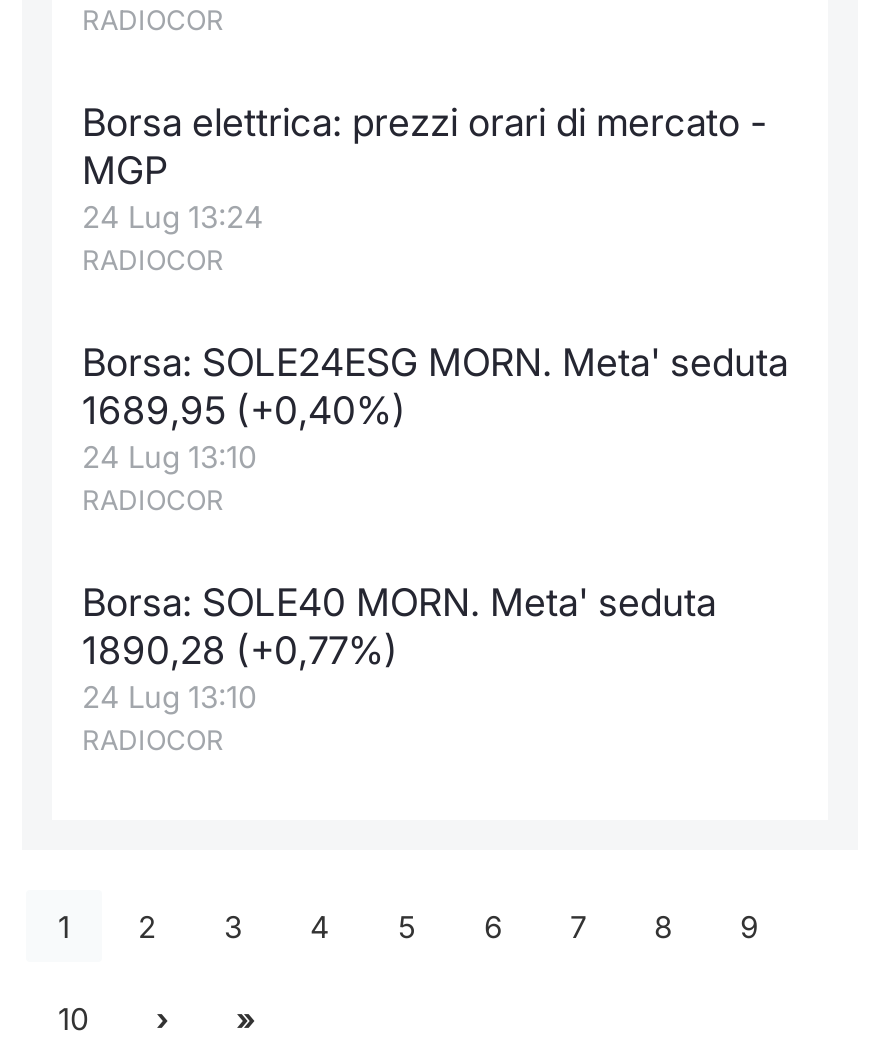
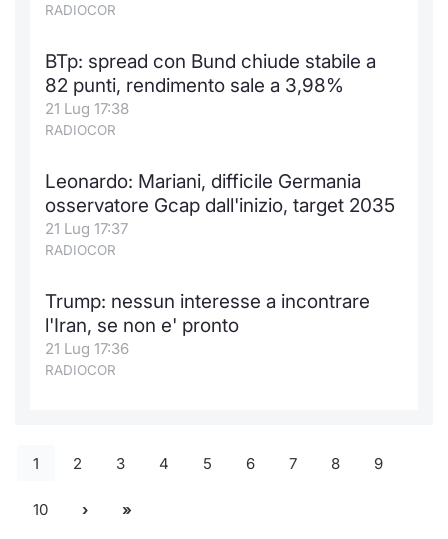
- Borsa elettrica: prezzi orari di mercato -
- MGP
- 24 Lug 13:24
+ BTp: spread con Bund chiude stabile a
+ 82 punti, rendimento sale a 3,98%
+ 21 Lug 17:38

- Borsa: SOLE24ESG MORN. Meta' seduta
- 1689,95 (+0,40%)
- 24 Lug 13:10
+ Leonardo: Mariani, difficile Germania
+ osservatore Gcap dall'inizio, target 2035
+ 21 Lug 17:37

- Borsa: SOLE40 MORN. Meta' seduta
- 1890,28 (+0,77%)
- 24 Lug 13:10
+ Trump: nessun interesse a incontrare
+ l'Iran, se non e' pronto
+ 21 Lug 17:36
